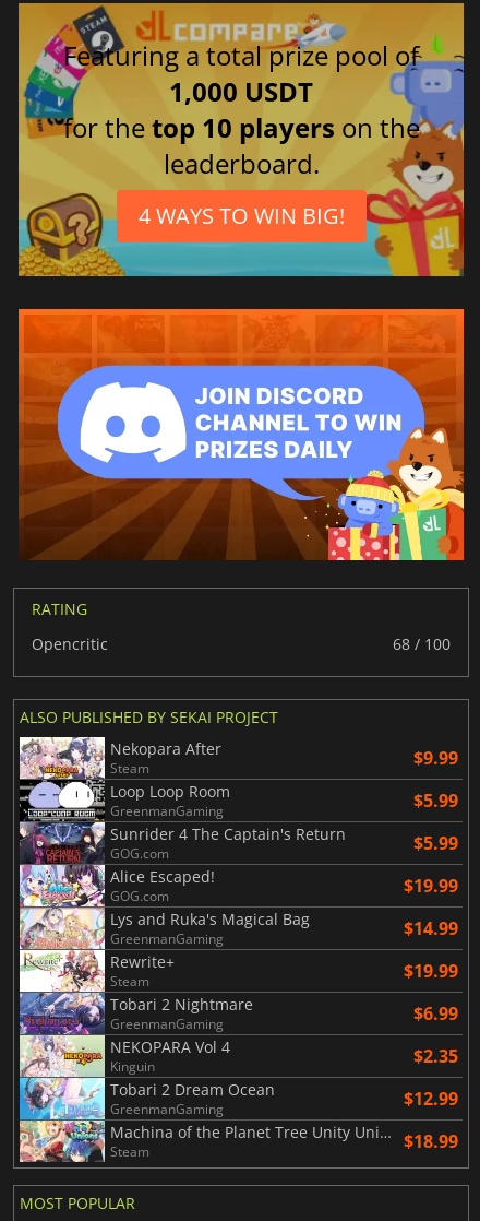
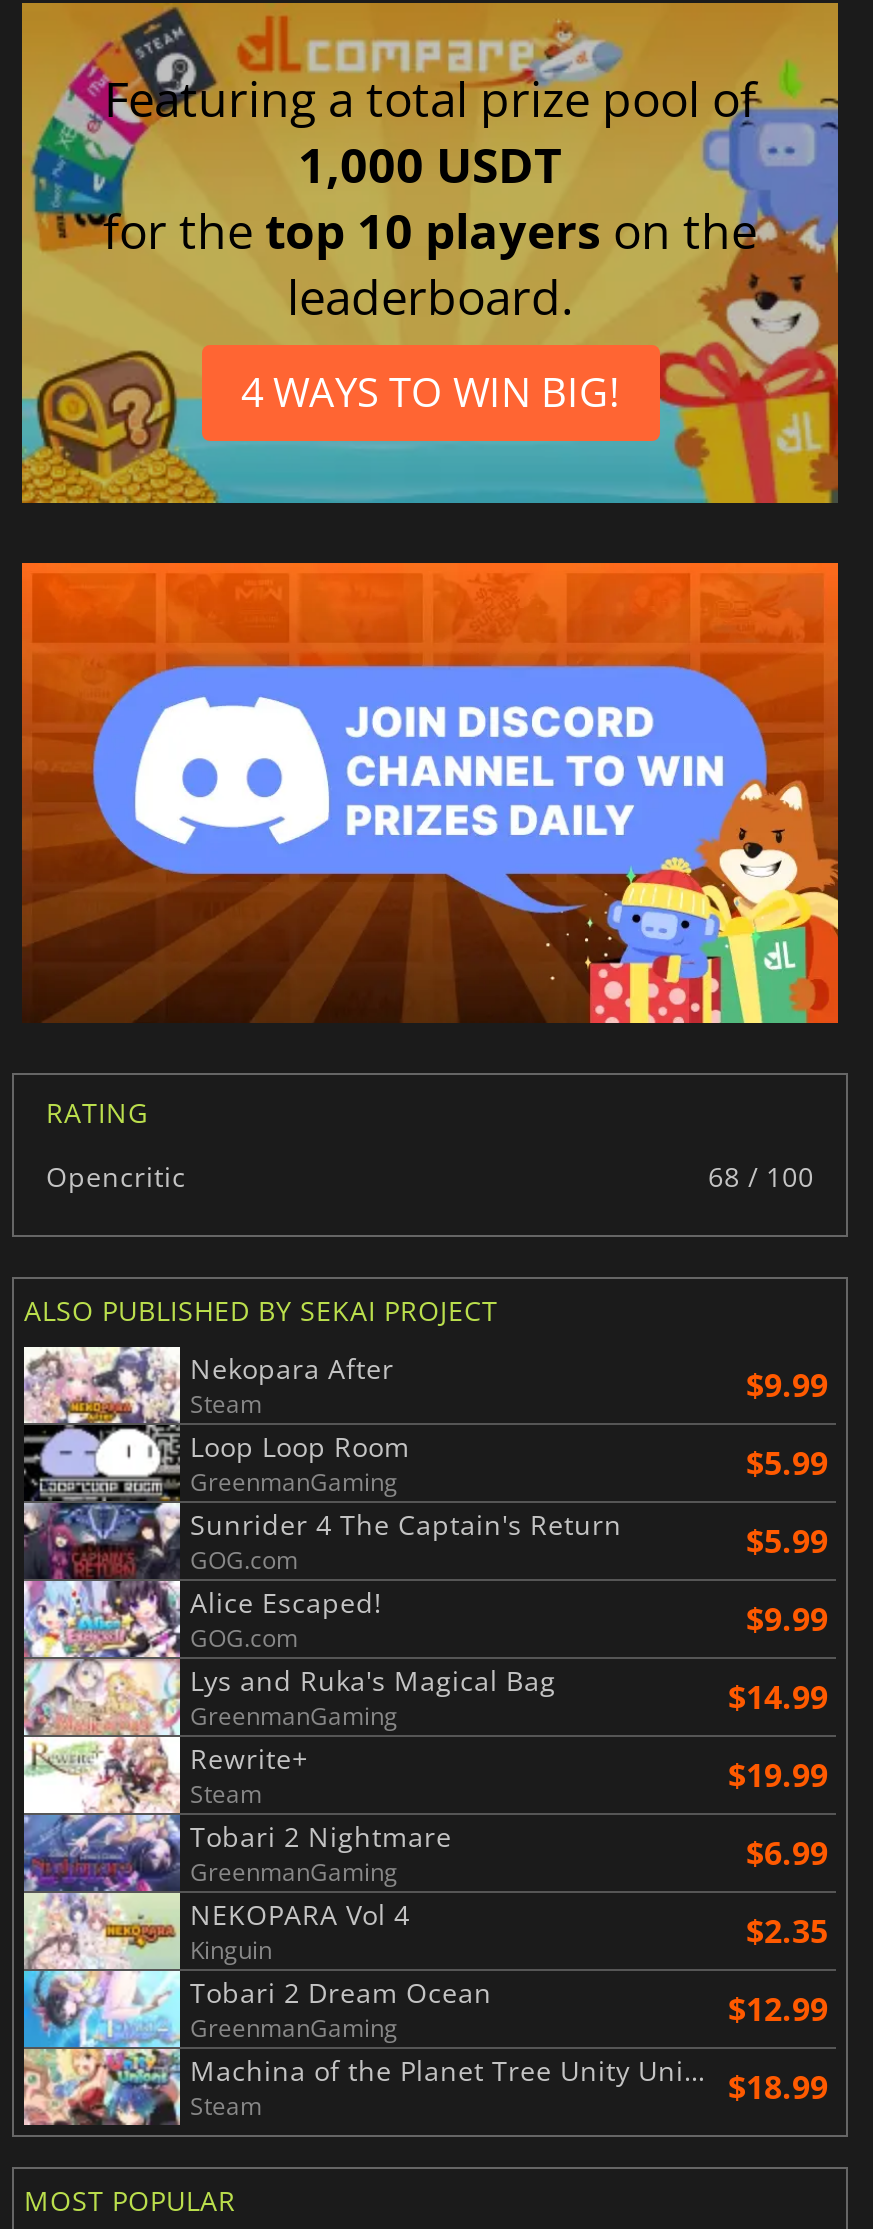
- $19.99
+ $9.99
